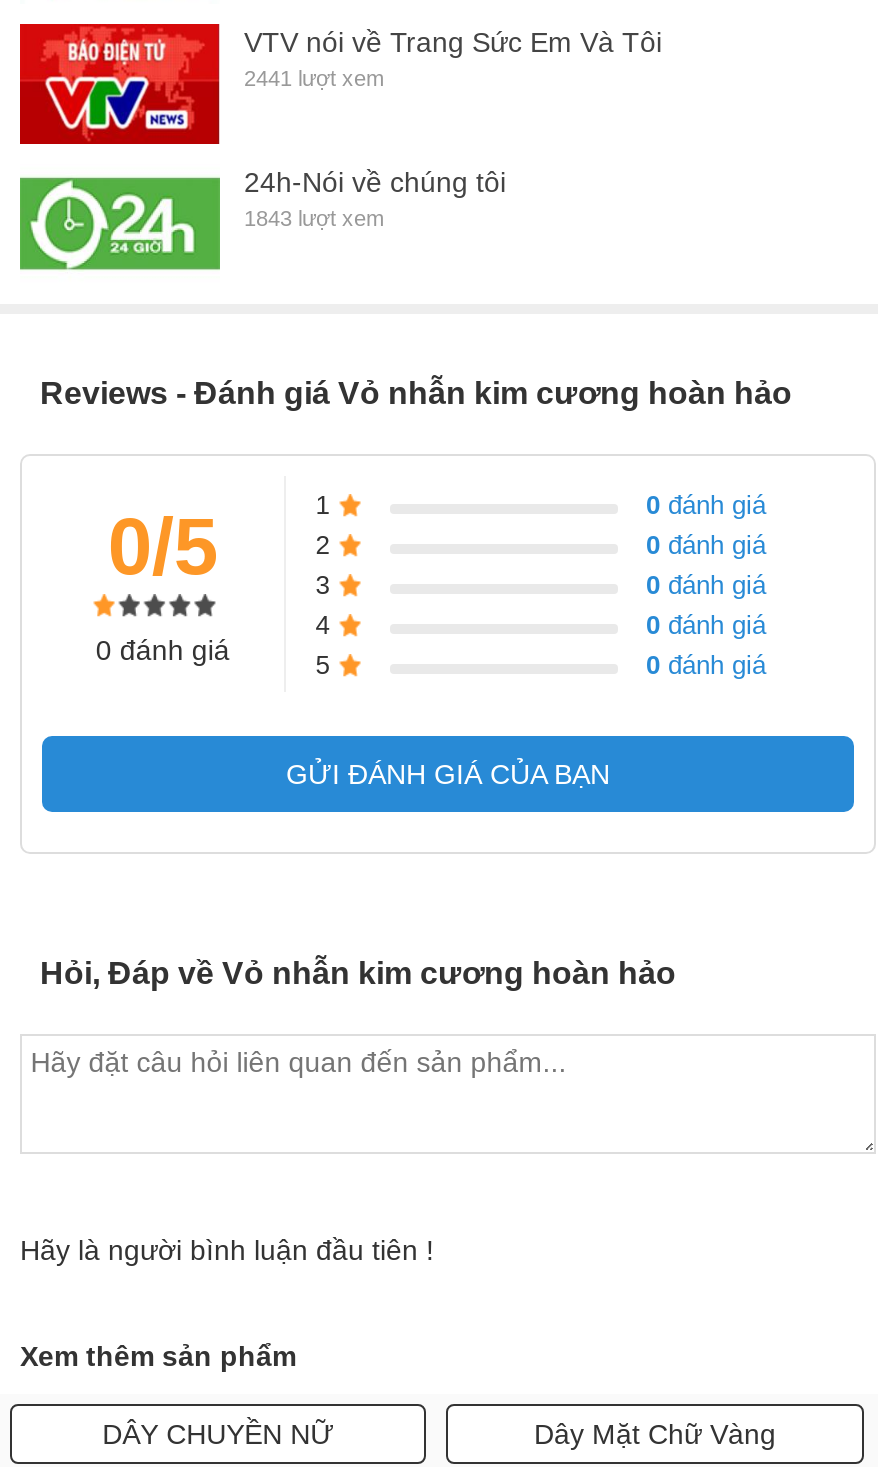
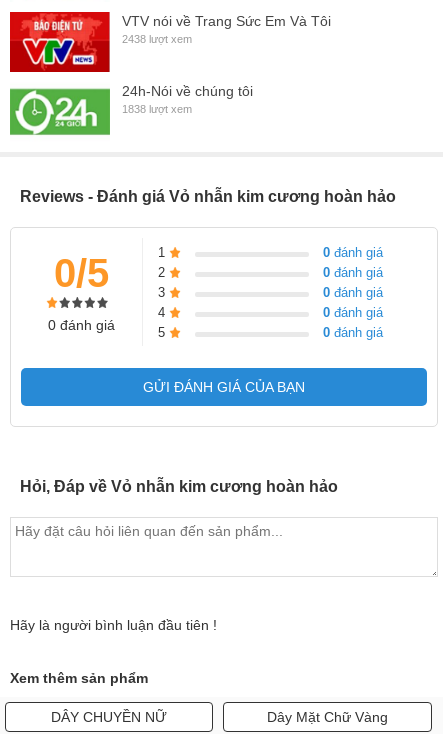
- 2441 lượt xem
+ 2438 lượt xem

- 1843 lượt xem
+ 1838 lượt xem
